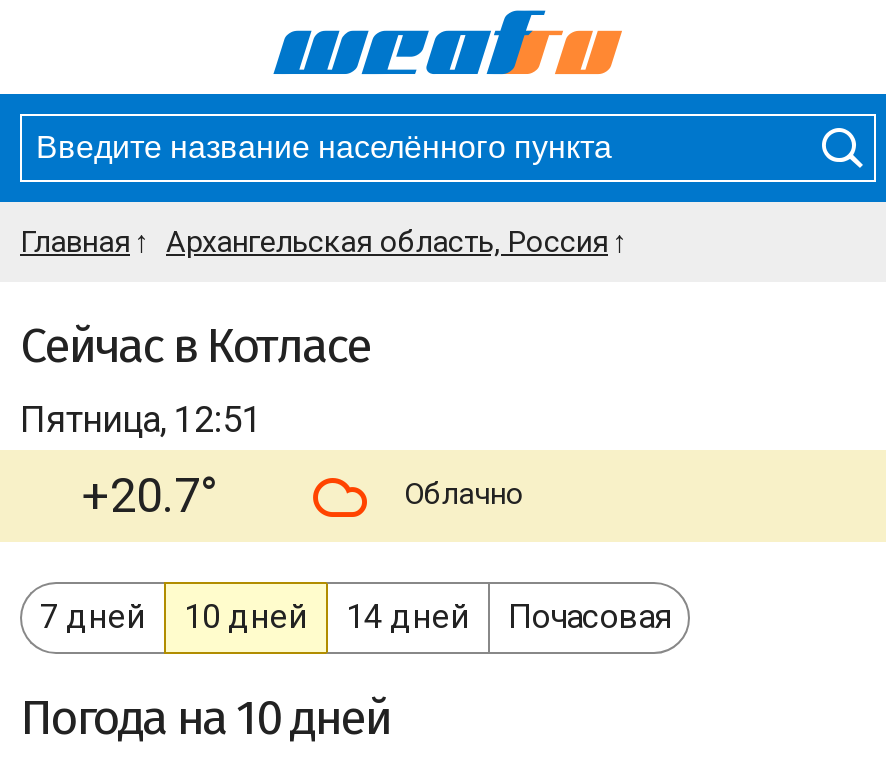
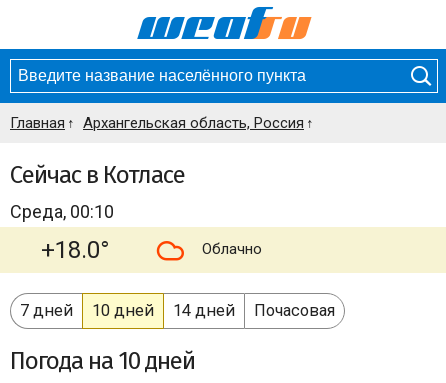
- Пятница, 12:51
+ Среда, 00:10

- +20.7°
+ +18.0°
